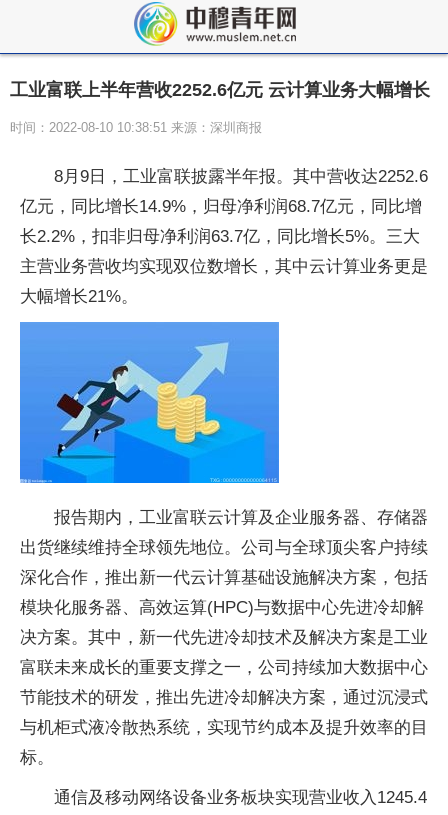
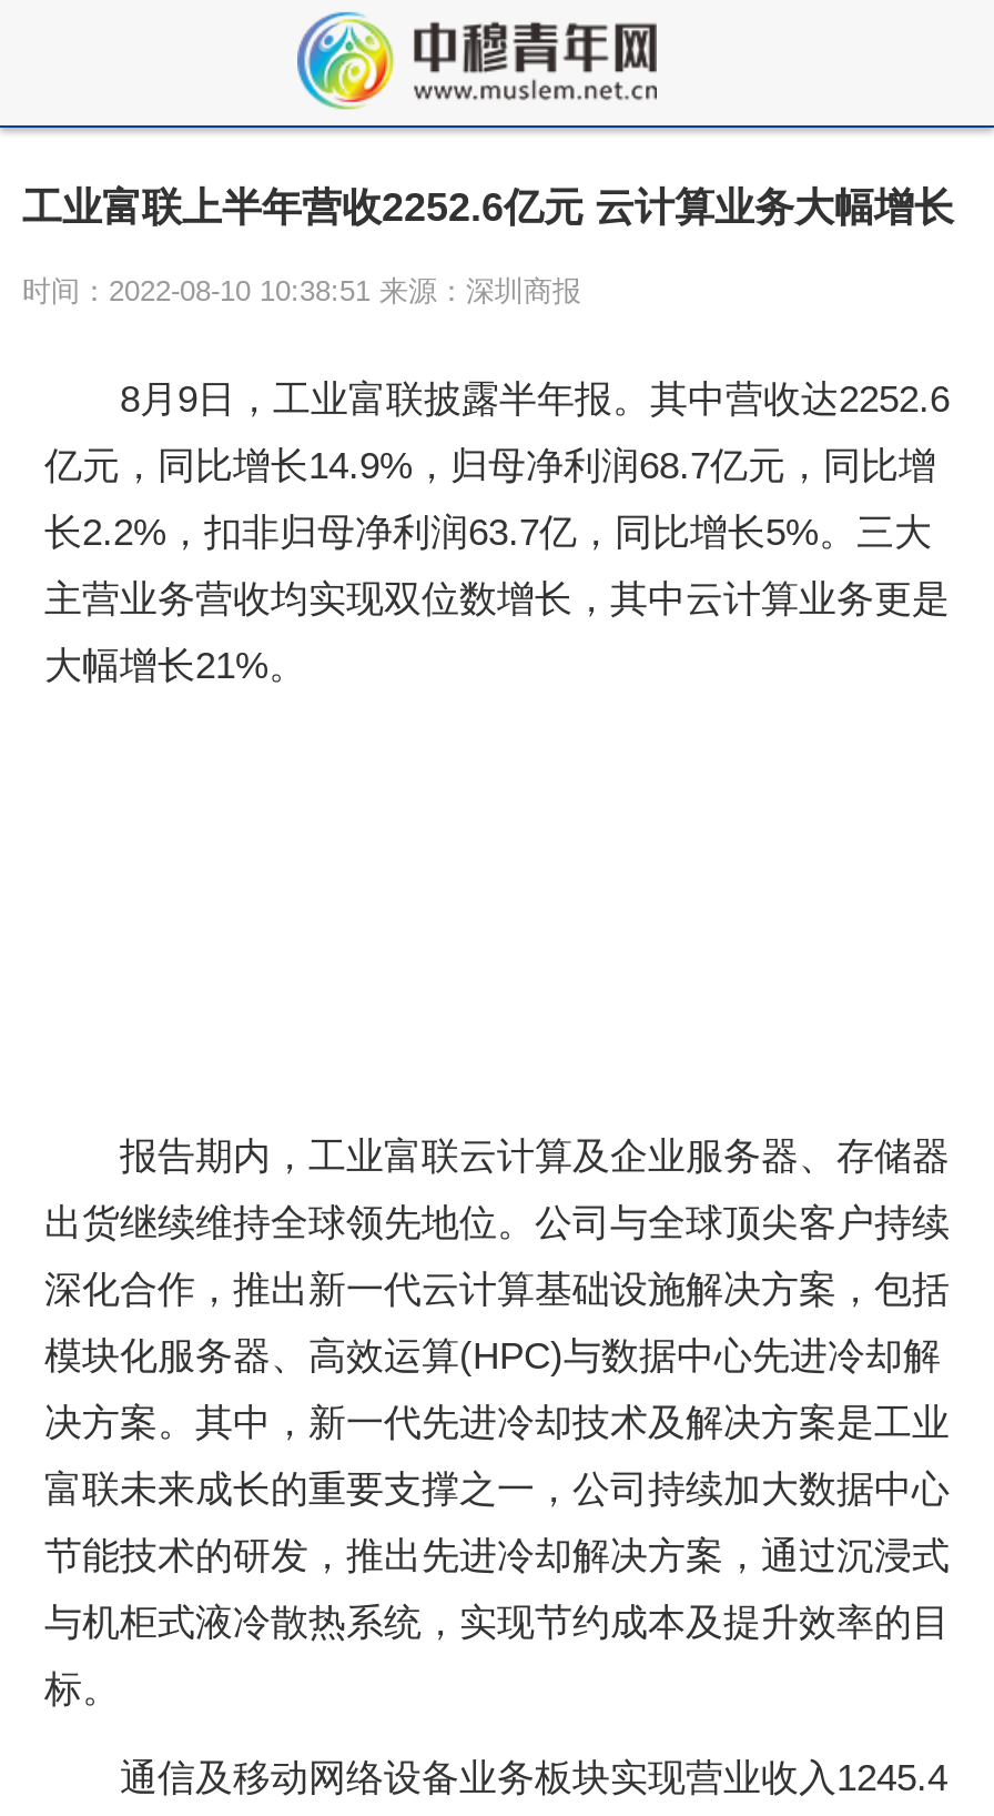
- [image]
